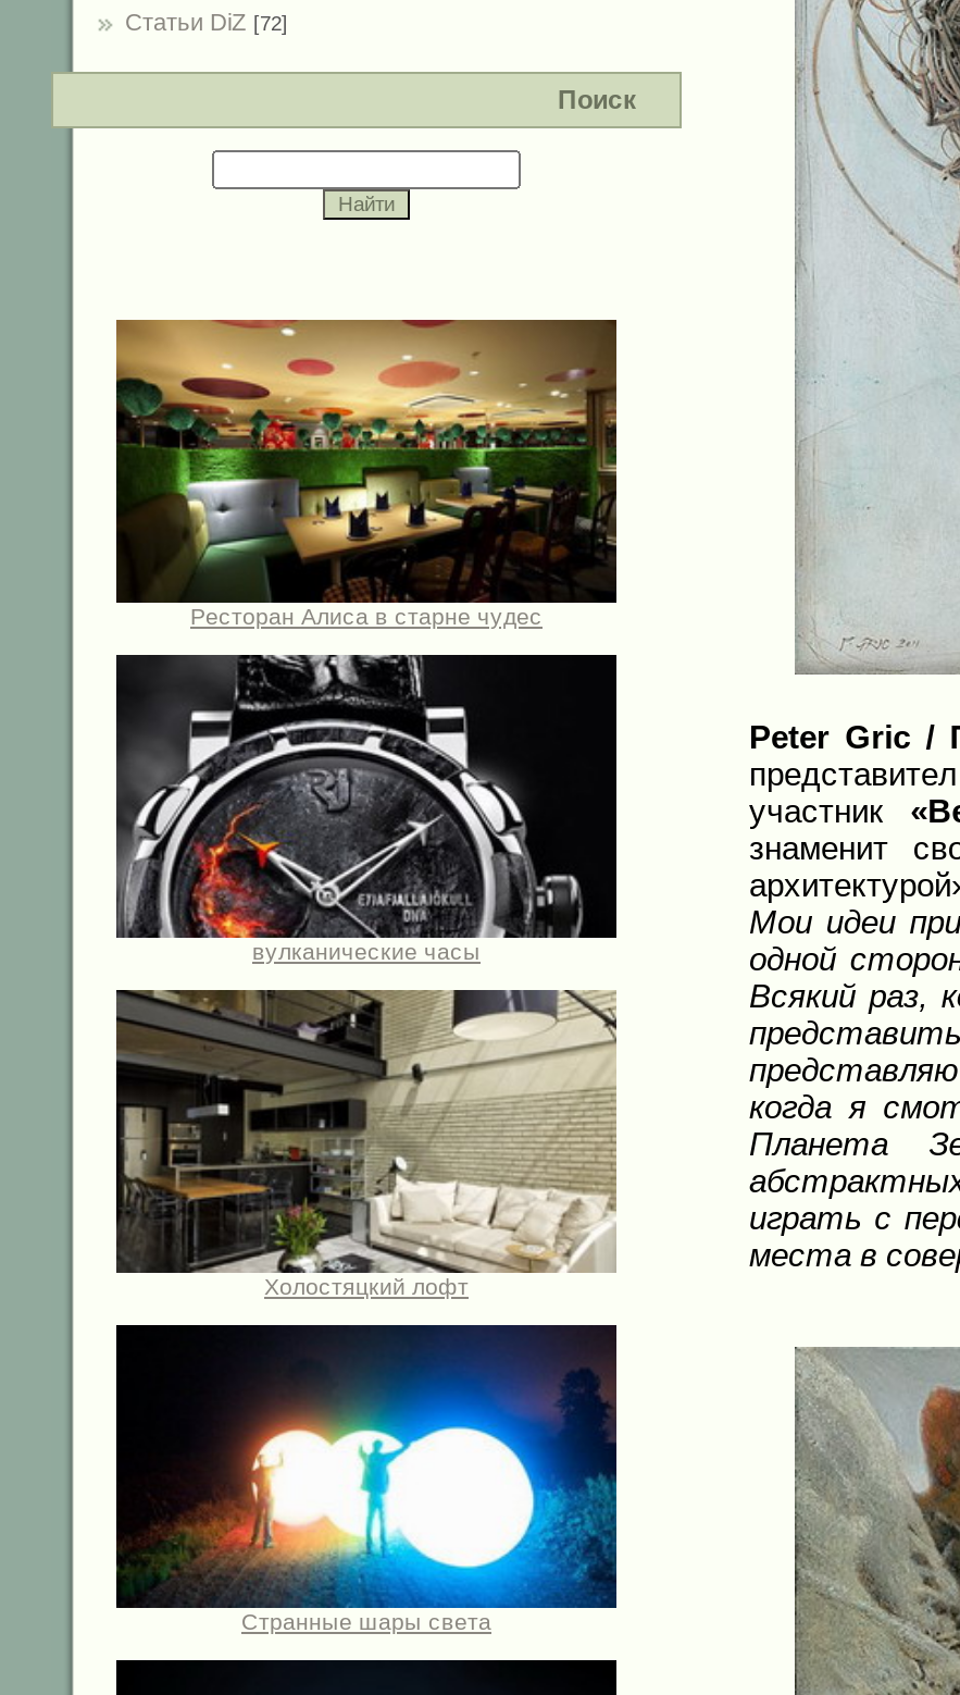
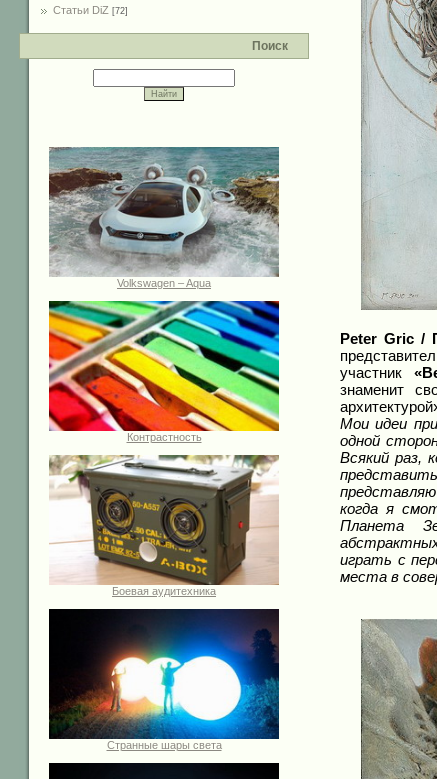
- [image]
- Ресторан Алиса в старне чудес
+ [image]
+ Volkswagen – Aqua

- [image]
- вулканические часы
+ [image]
+ Контрастность

- [image]
- Холостяцкий лофт
+ [image]
+ Боевая аудитехника
